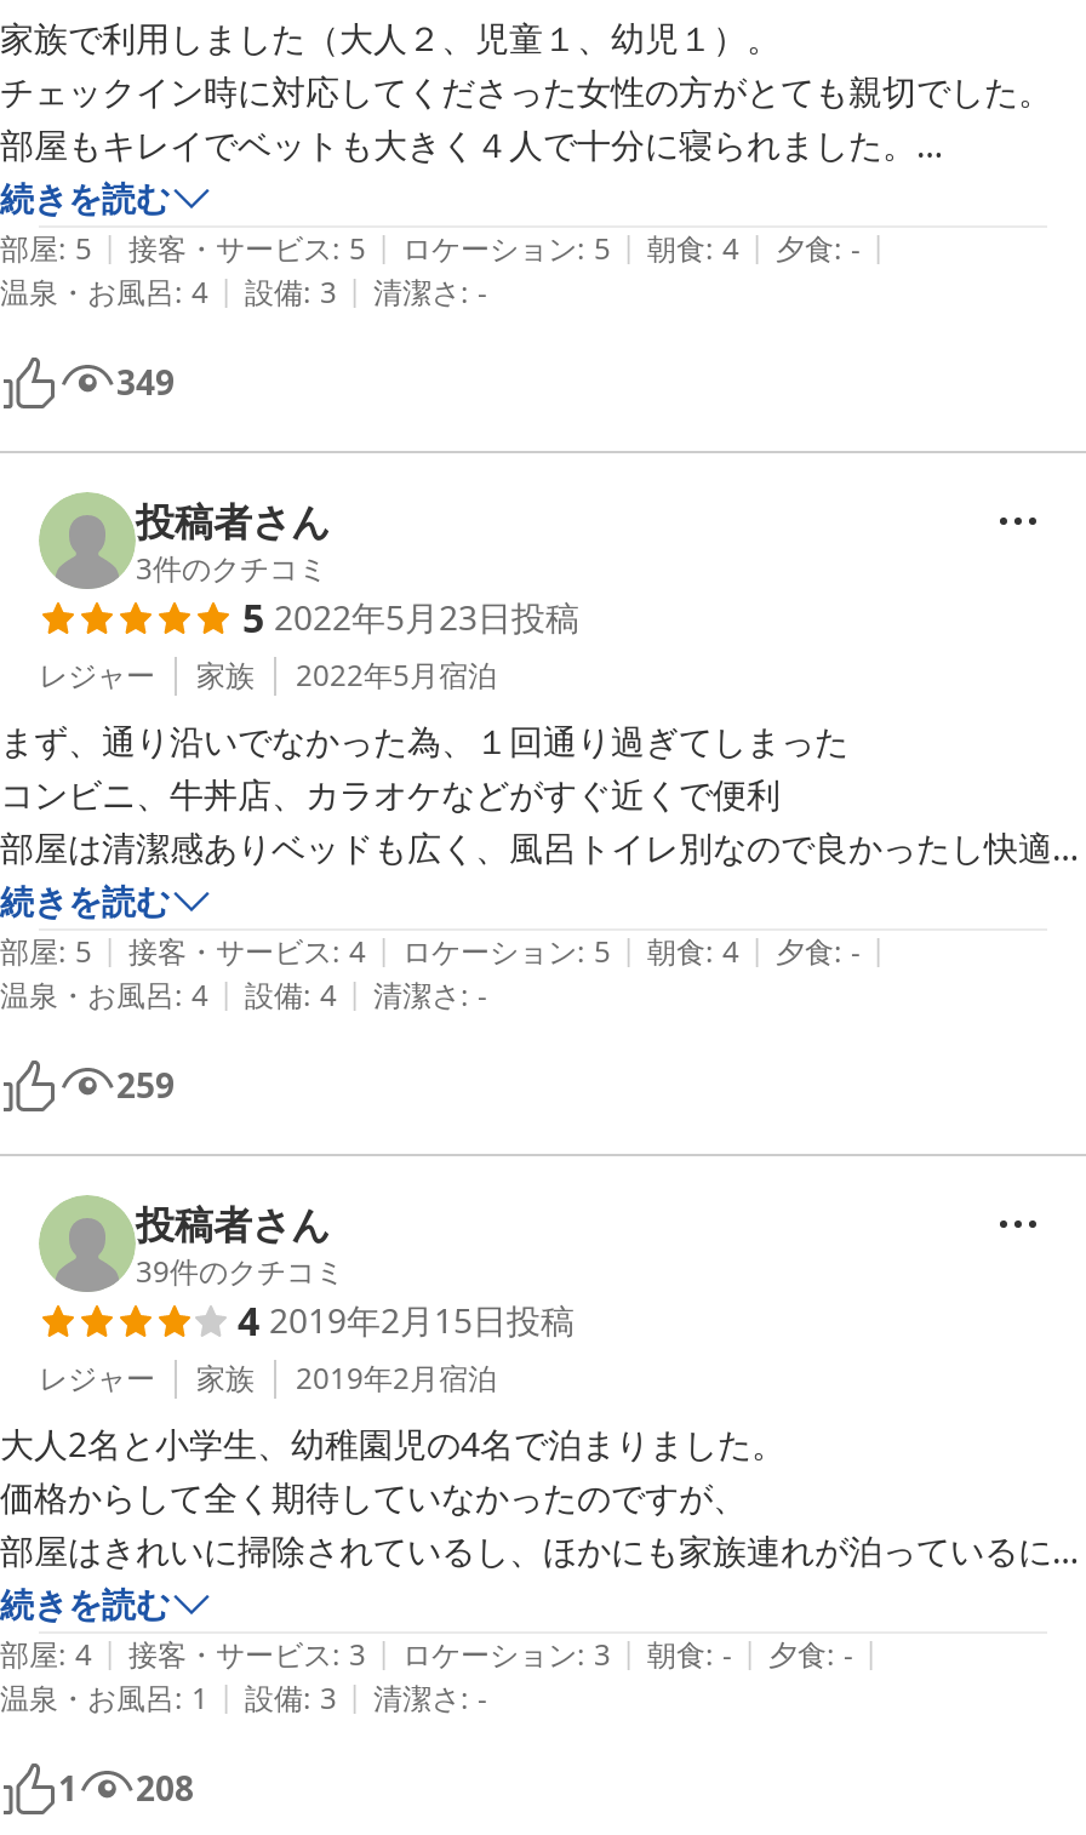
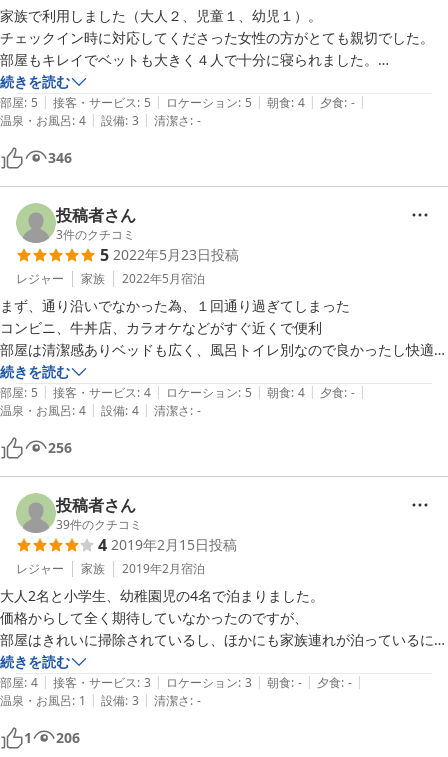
- 349
+ 346

- 259
+ 256

- 1 208
+ 1 206
